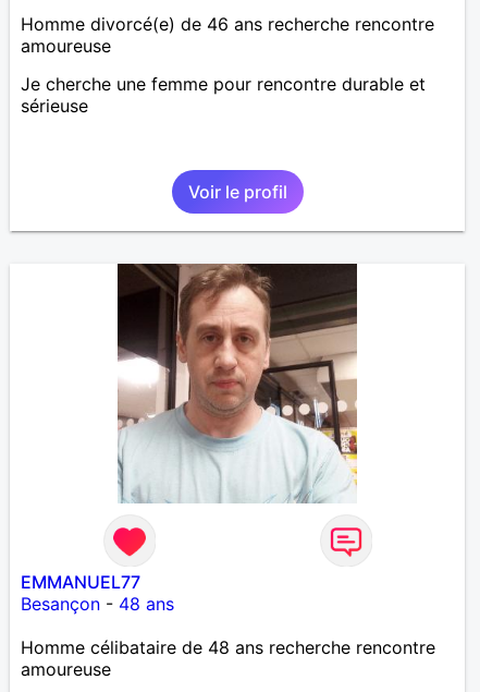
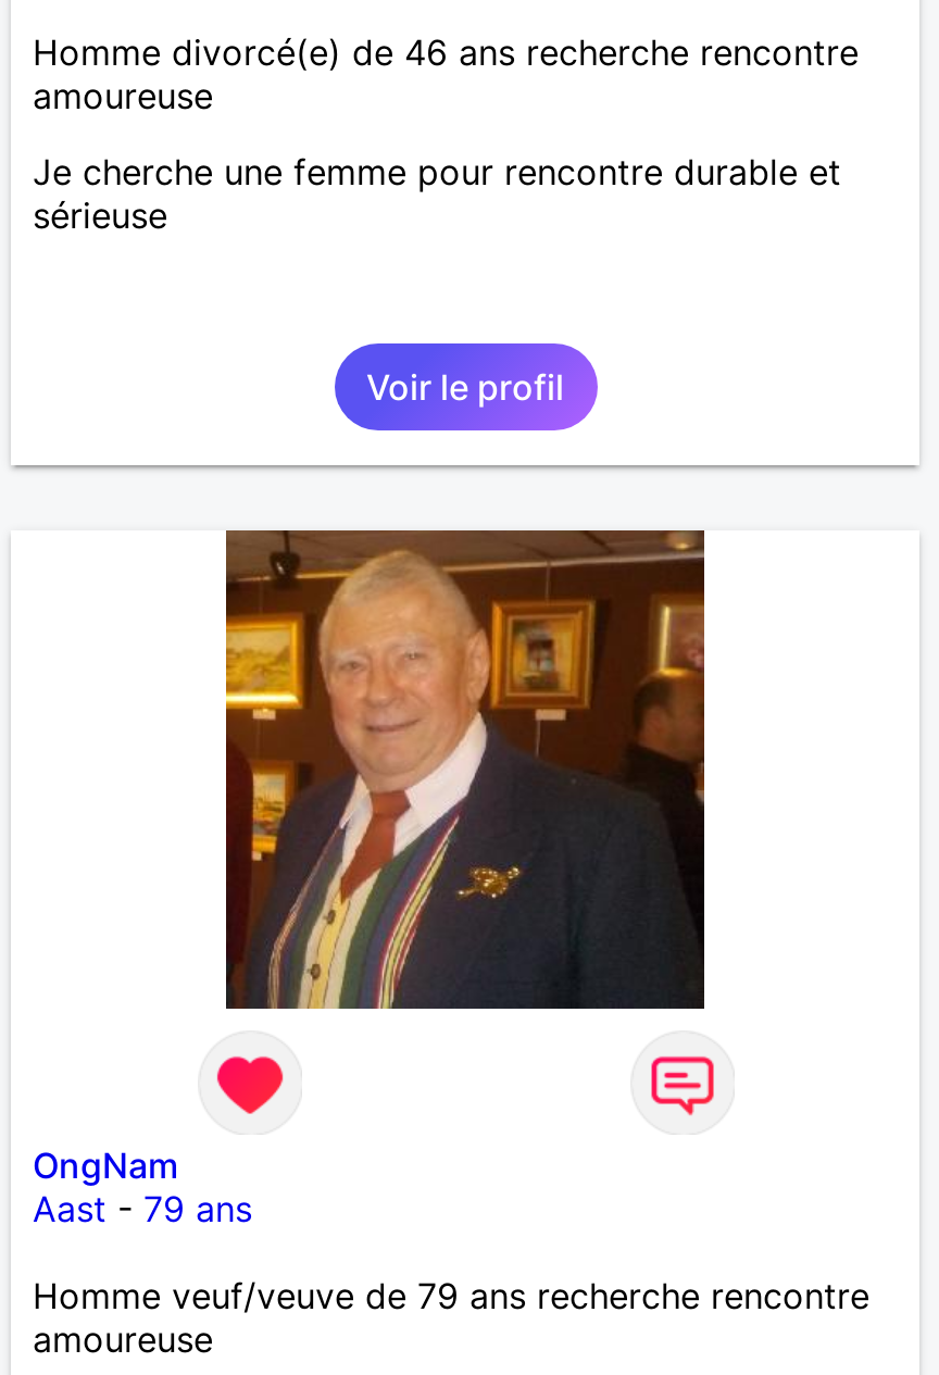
- [image]
+ [image]

- EMMANUEL77
- Besançon - 48 ans
+ OngNam
+ Aast - 79 ans

- Homme célibataire de 48 ans recherche rencontre
+ Homme veuf/veuve de 79 ans recherche rencontre
